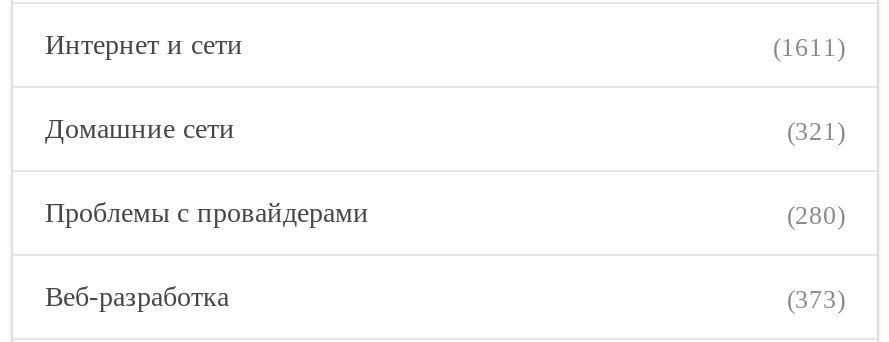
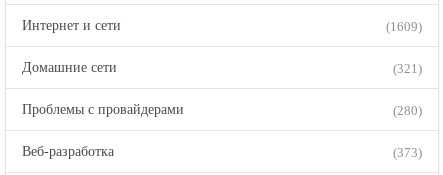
- (1611)
+ (1609)
